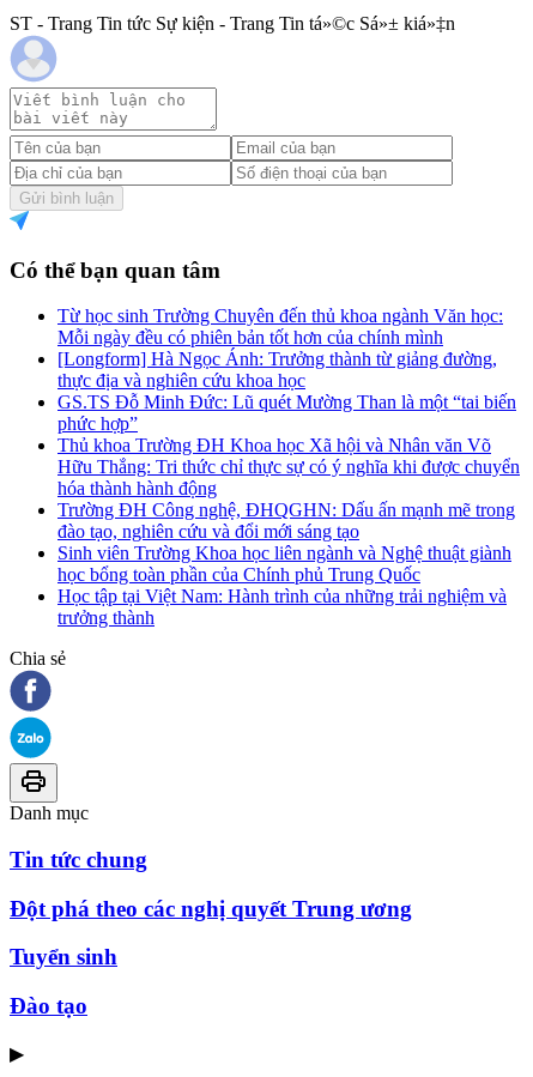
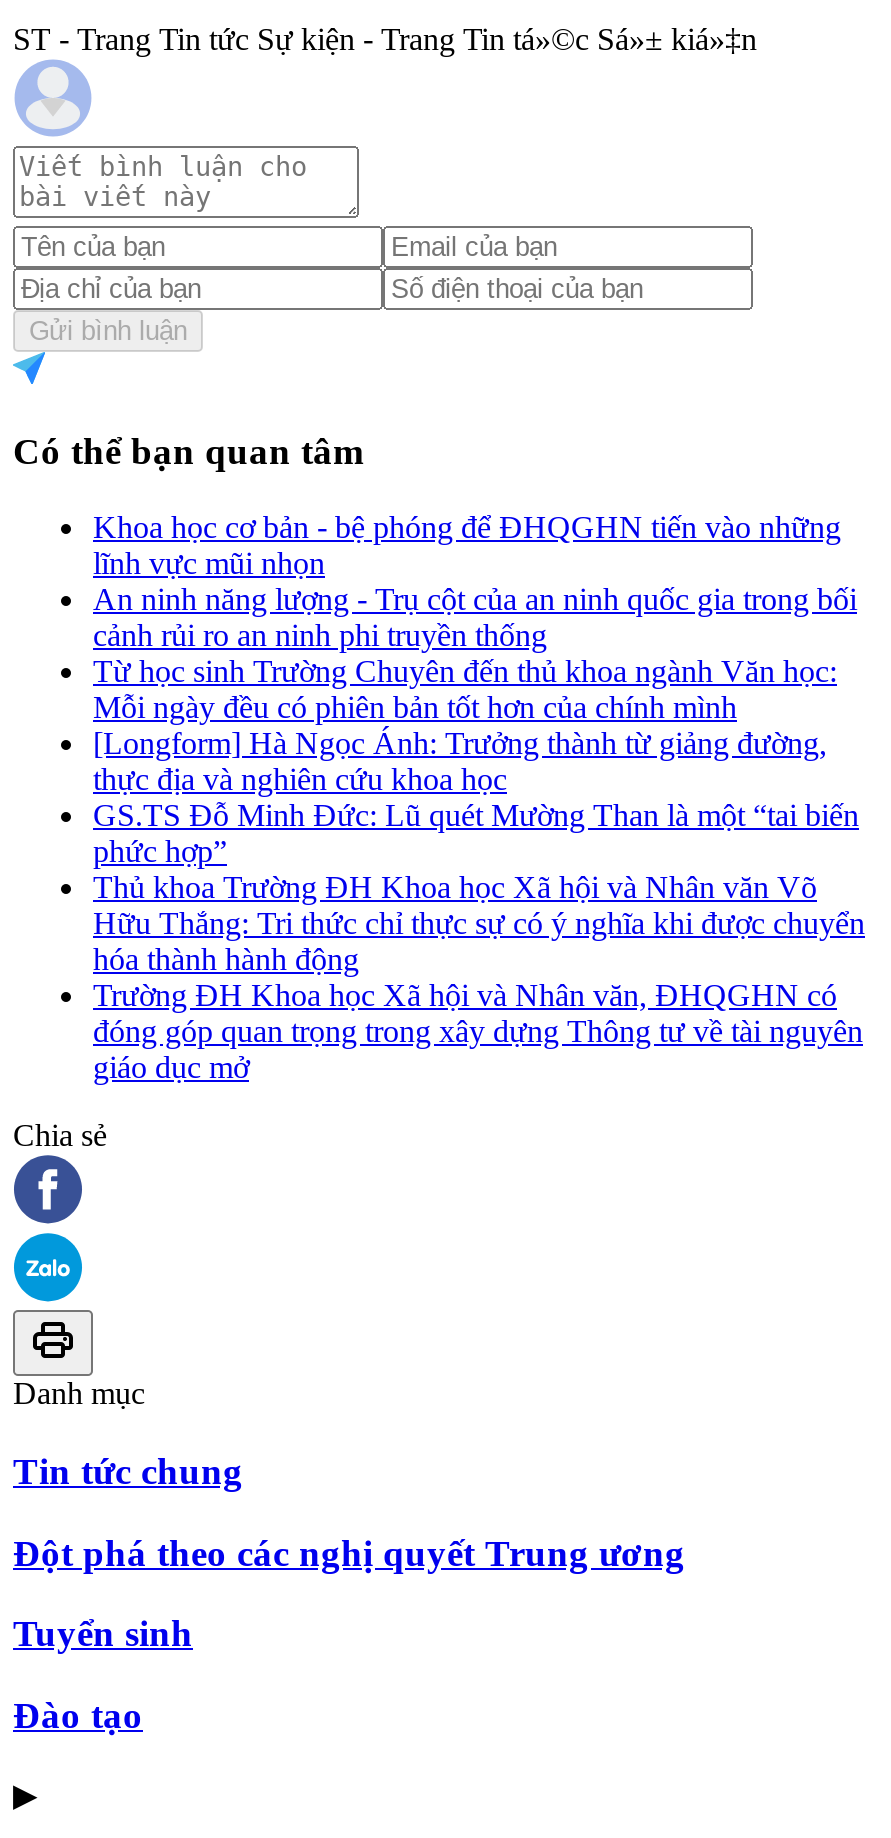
+ Khoa học cơ bản - bệ phóng để ĐHQGHN tiến vào những
+ lĩnh vực mũi nhọn
+ An ninh năng lượng - Trụ cột của an ninh quốc gia trong bối
+ cảnh rủi ro an ninh phi truyền thống

moved down: Từ học sinh Trường Chuyên đến thủ khoa ngành Văn học: | Mỗi ngày đều có phiên bản tốt hơn của chính mình | [Longform] Hà Ngọc Ánh: Trưởng thành từ giảng đường, | ... | Hữu Thắng: Tri thức chỉ thực sự có ý nghĩa khi được chuyển | hóa thành hành động

- Trường ĐH Công nghệ, ĐHQGHN: Dấu ấn mạnh mẽ trong
- đào tạo, nghiên cứu và đổi mới sáng tạo
- Sinh viên Trường Khoa học liên ngành và Nghệ thuật giành
- học bổng toàn phần của Chính phủ Trung Quốc
- Học tập tại Việt Nam: Hành trình của những trải nghiệm và
- trưởng thành
+ Trường ĐH Khoa học Xã hội và Nhân văn, ĐHQGHN có
+ đóng góp quan trọng trong xây dựng Thông tư về tài nguyên
+ giáo dục mở
